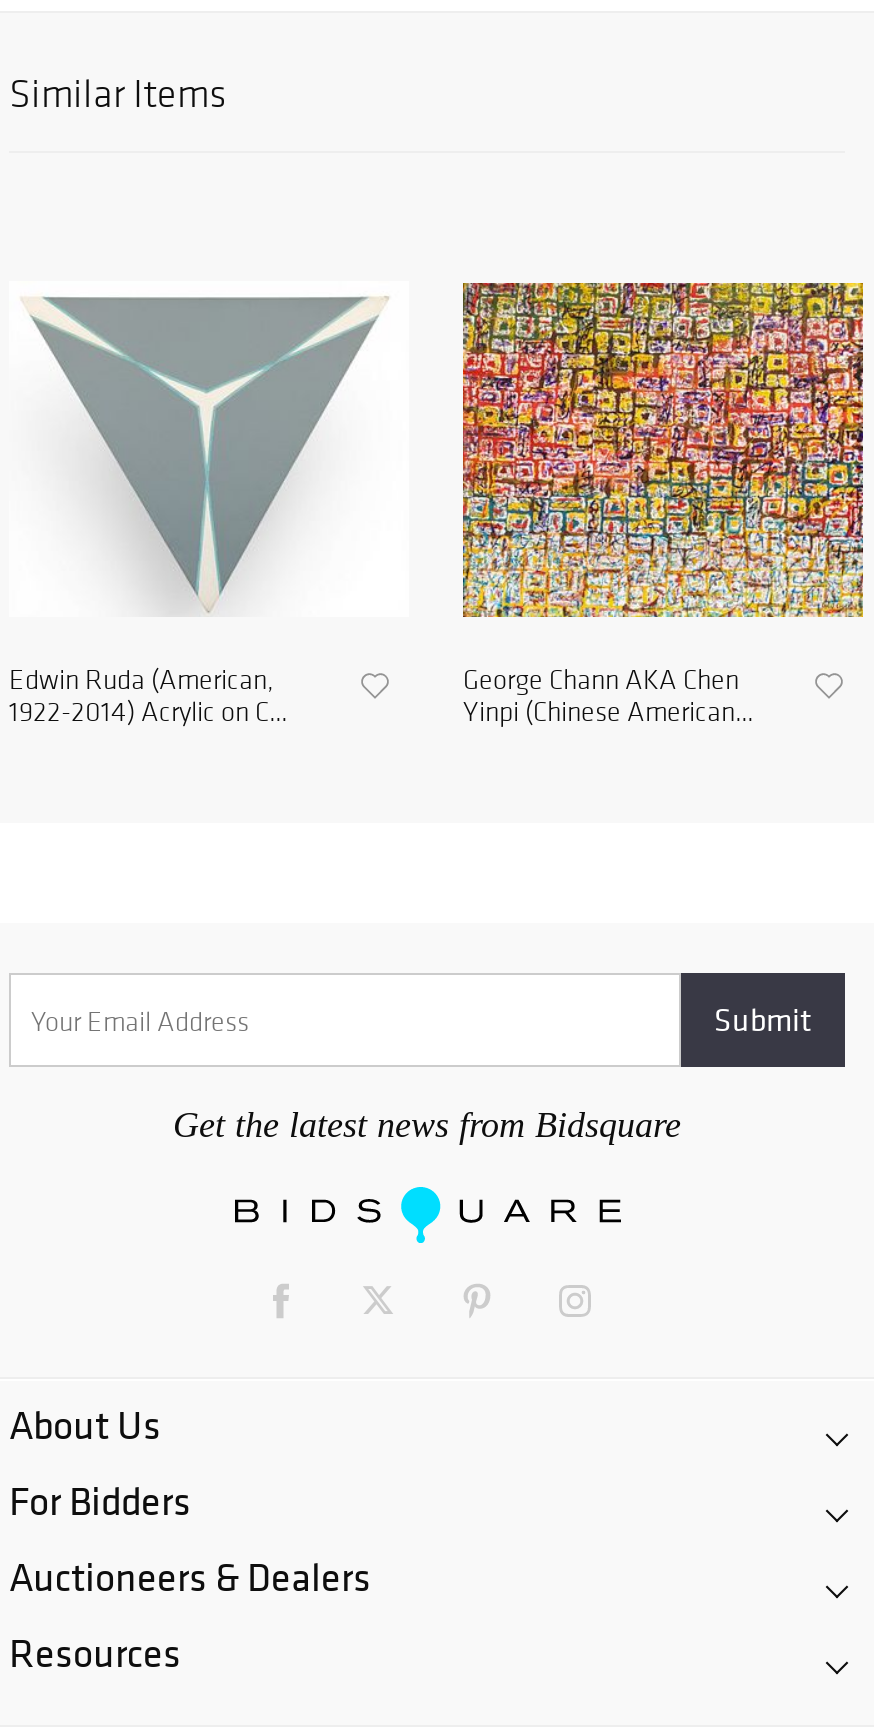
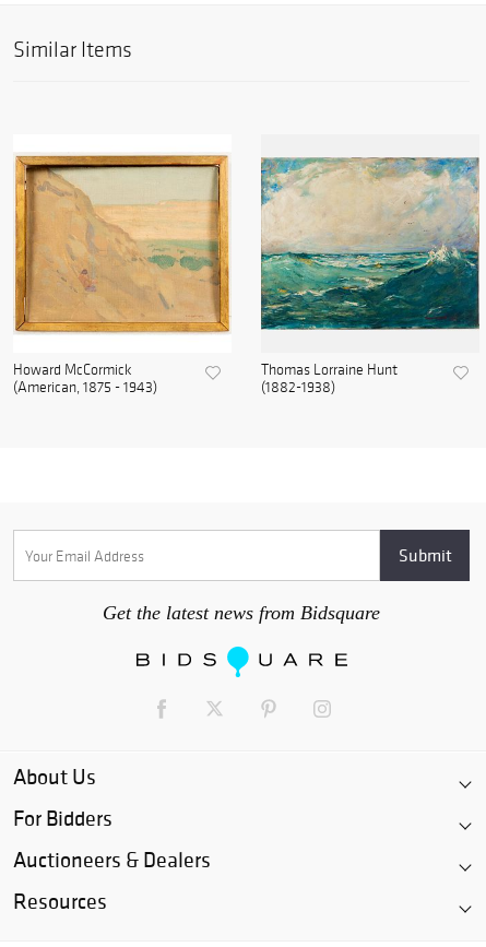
- [image]
- Edwin Ruda (American,
- 1922-2014) Acrylic on C...
+ [image]
+ Howard McCormick
+ (American, 1875 - 1943)

- [image]
- George Chann AKA Chen
- Yinpi (Chinese American...
+ [image]
+ Thomas Lorraine Hunt
+ (1882-1938)
